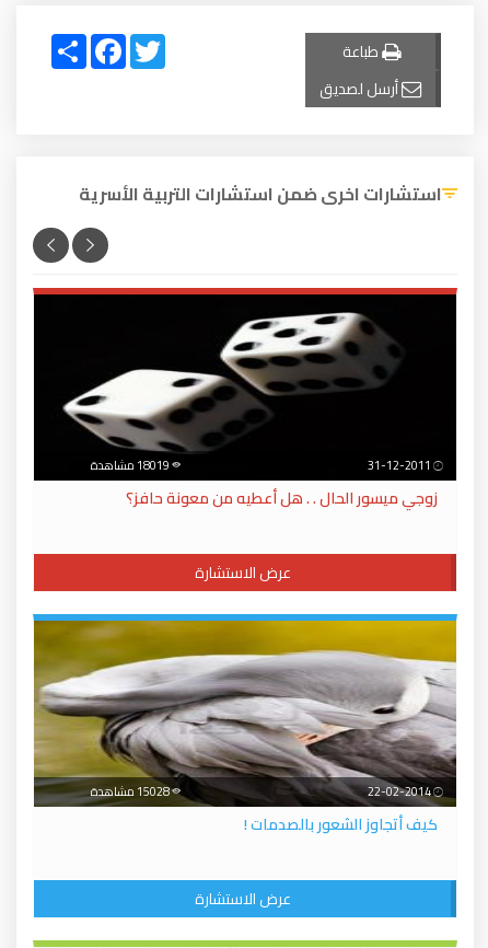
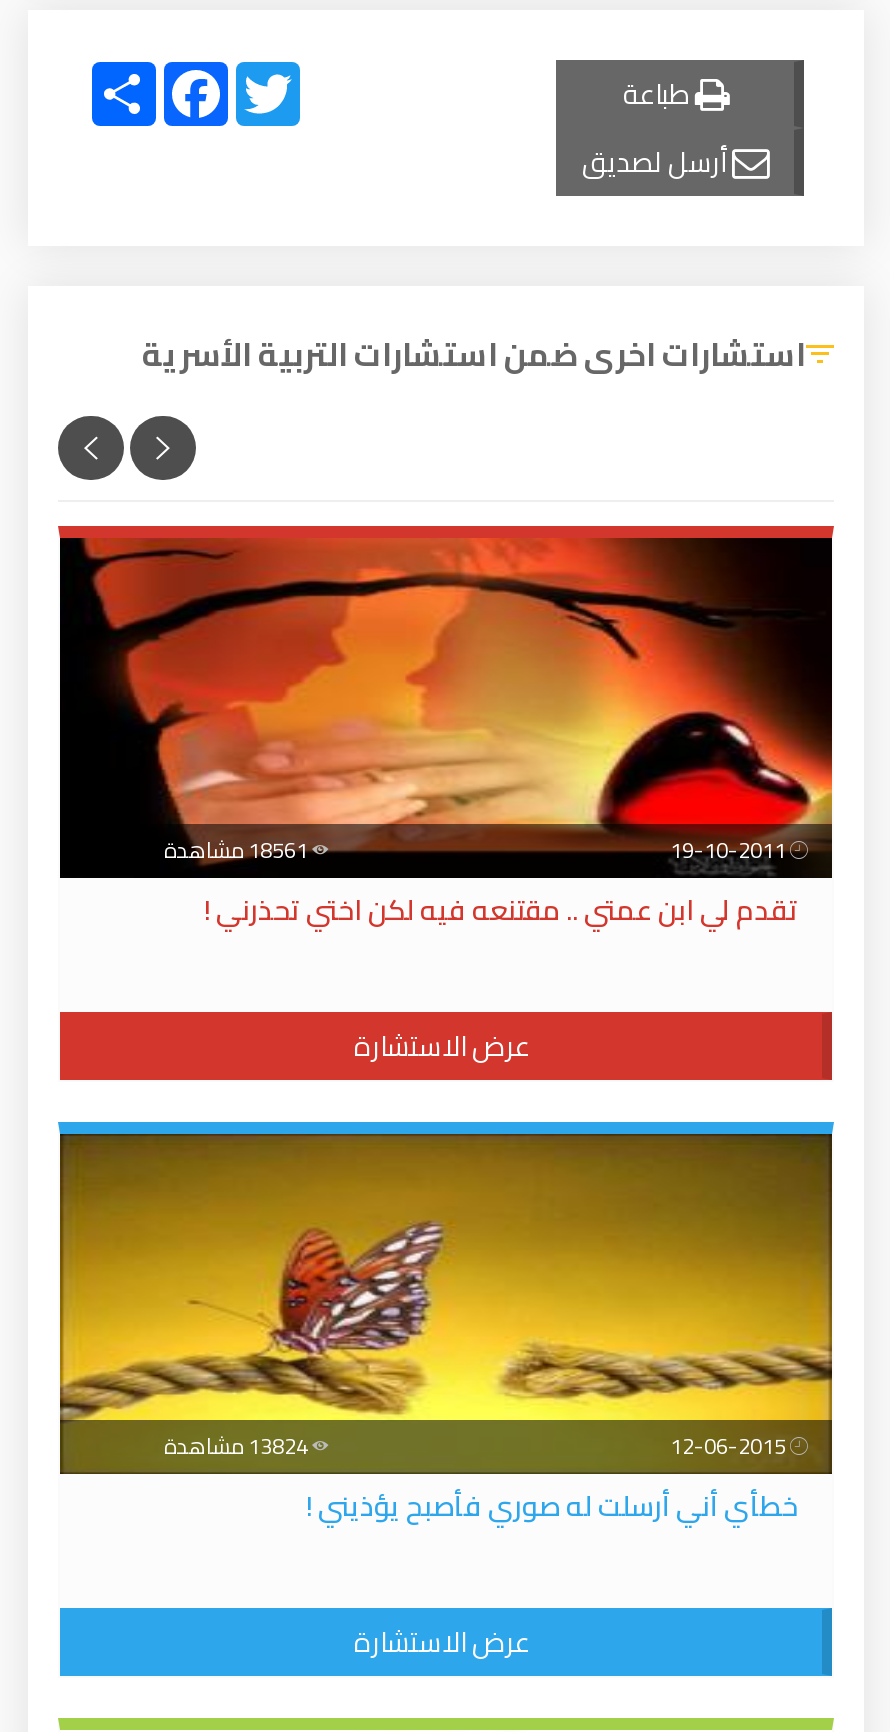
- [image]
- زوجي ميسور الحال . . هل أعطيه من معونة حافز؟
+ [image]
+ تقدم لي ابن عمتي .. مقتنعه فيه لكن اختي تحذرني !

- [image]
- كيف أتجاوز الشعور بالصدمات !
+ [image]
+ خطأي أني أرسلت له صوري فأصبح يؤذيني !
